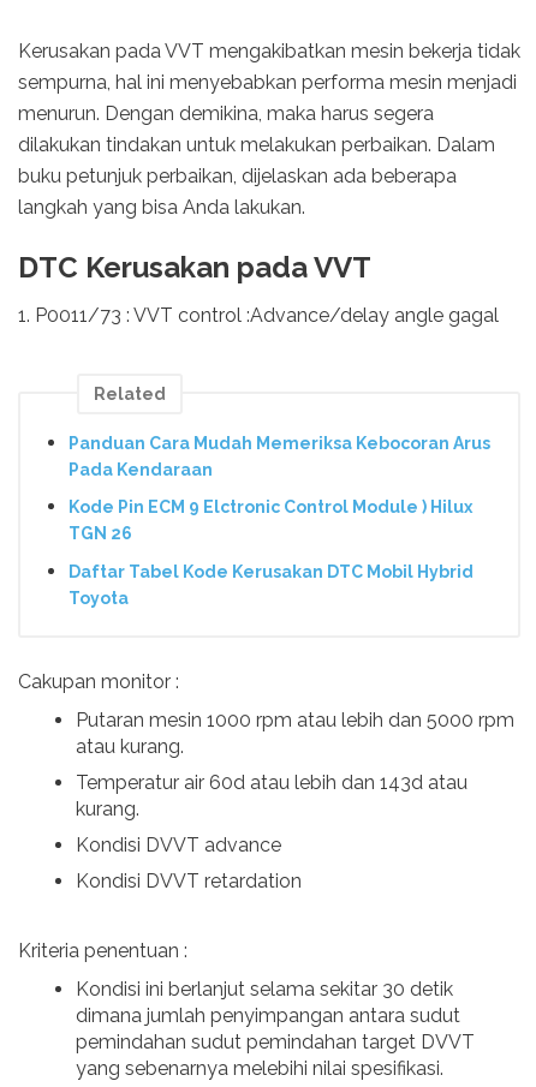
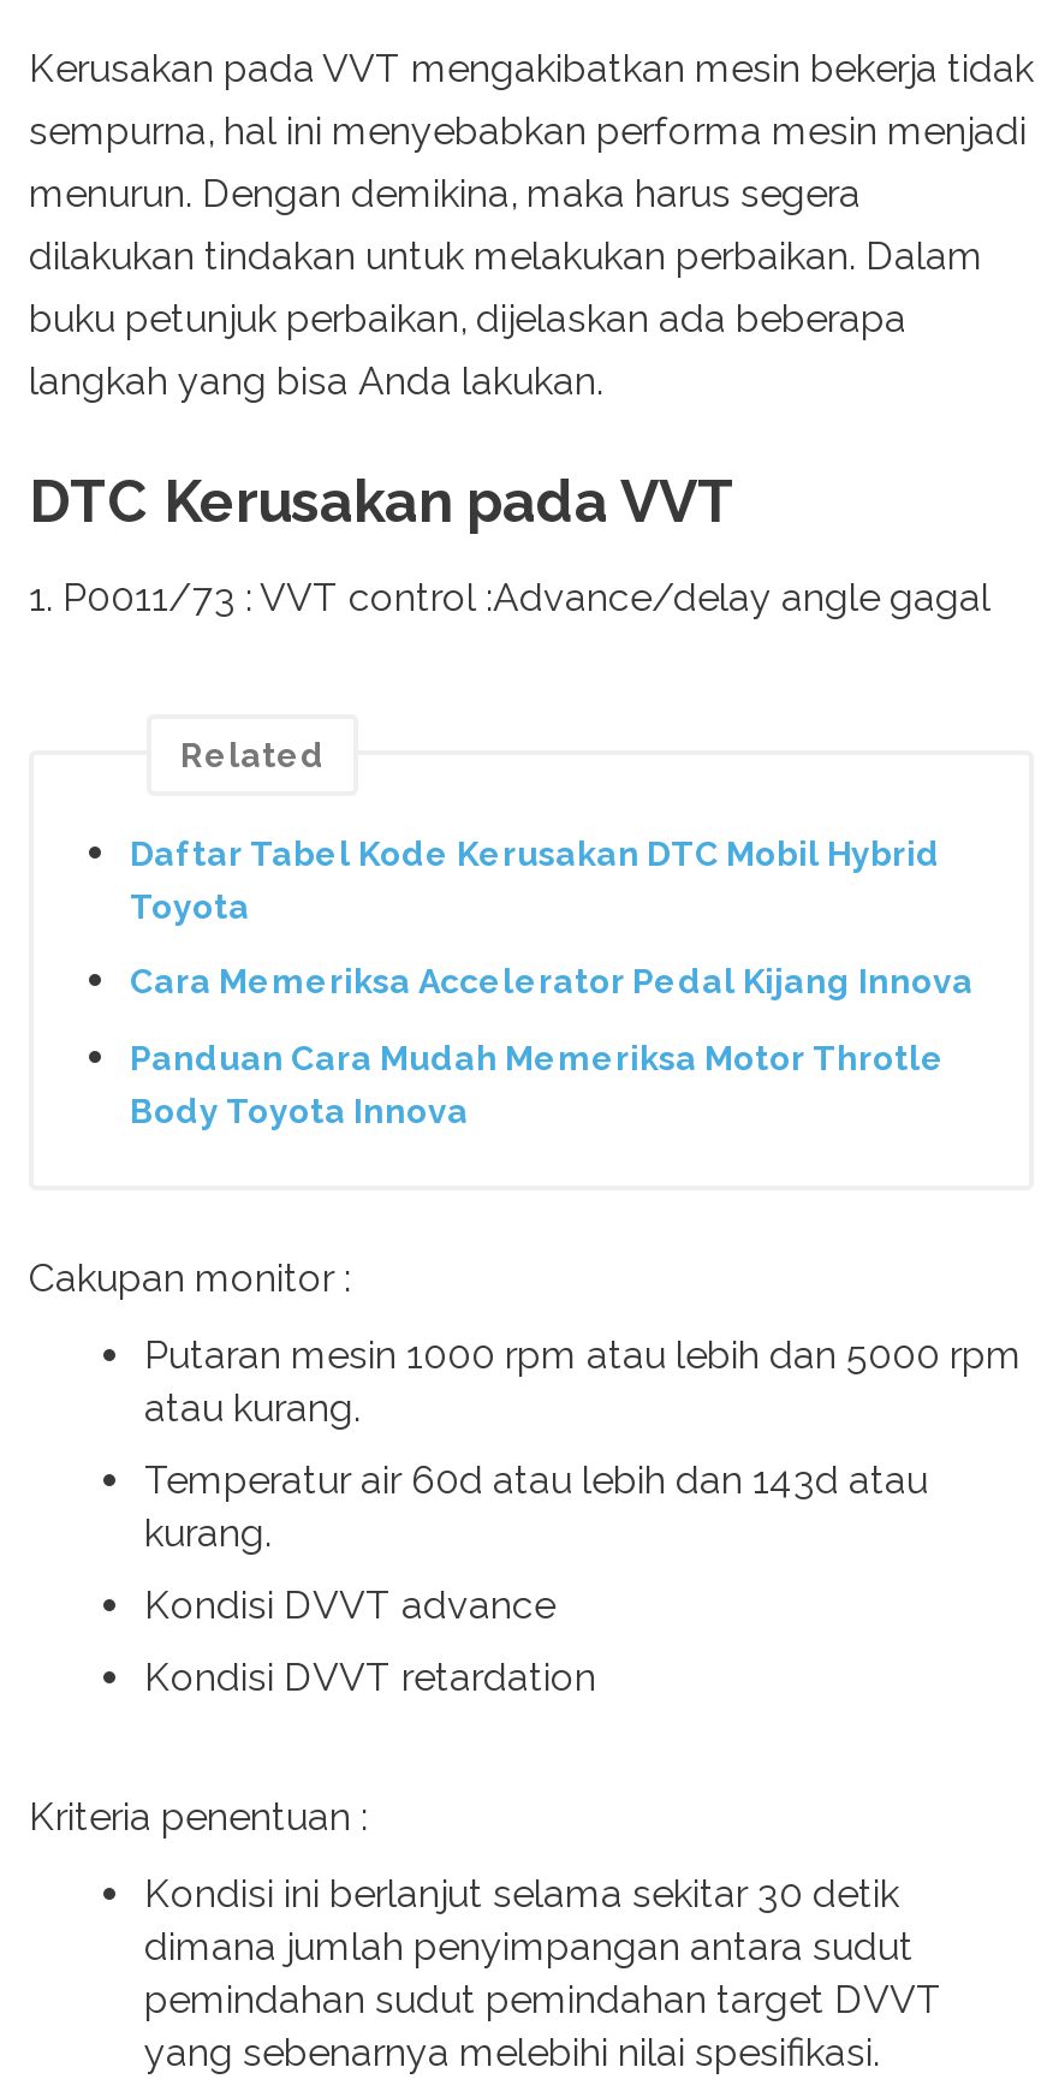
- Panduan Cara Mudah Memeriksa Kebocoran Arus
- Pada Kendaraan
- Kode Pin ECM 9 Elctronic Control Module ) Hilux
- TGN 26

moved up: Daftar Tabel Kode Kerusakan DTC Mobil Hybrid | Toyota

+ Cara Memeriksa Accelerator Pedal Kijang Innova
+ Panduan Cara Mudah Memeriksa Motor Throtle
+ Body Toyota Innova
